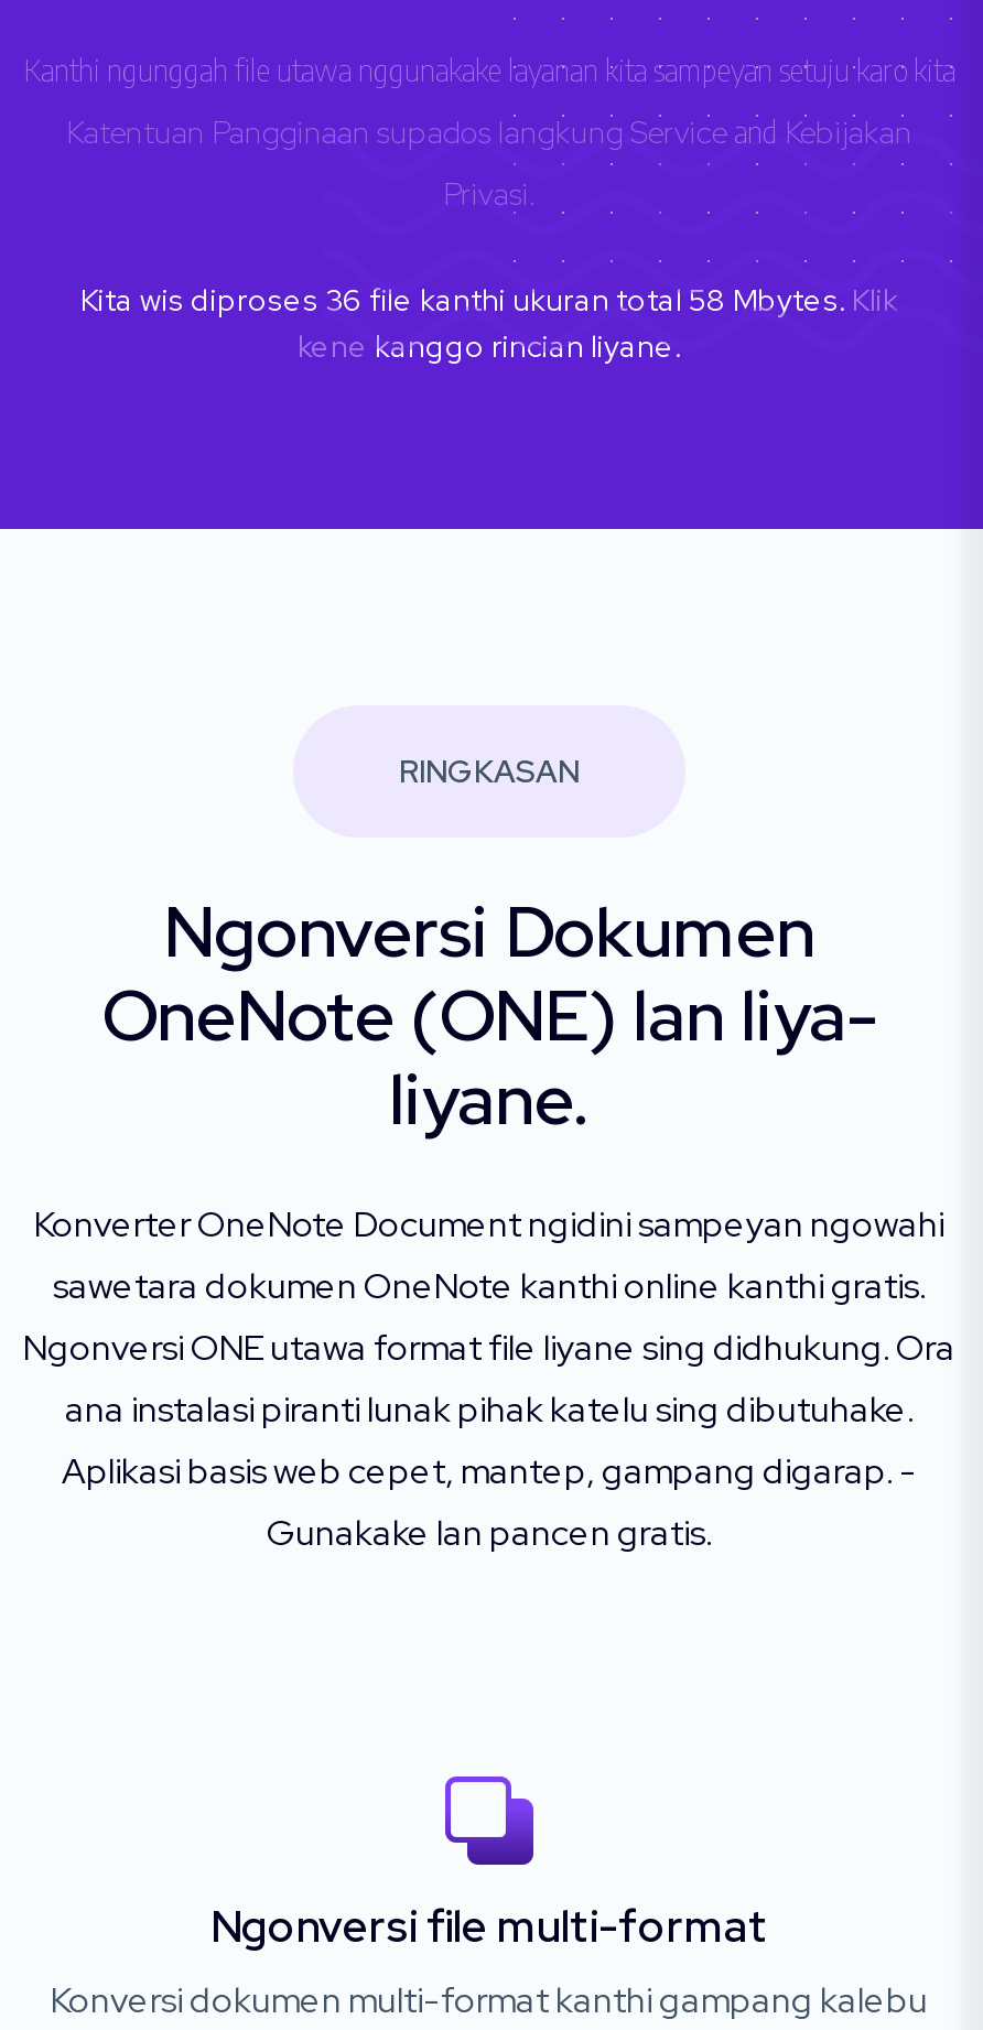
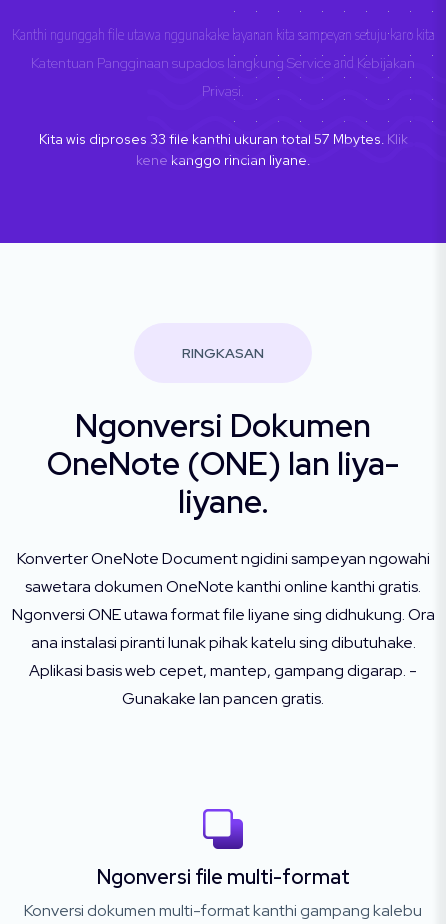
- Kita wis diproses 36 file kanthi ukuran total 58 Mbytes. Klik
+ Kita wis diproses 33 file kanthi ukuran total 57 Mbytes. Klik
